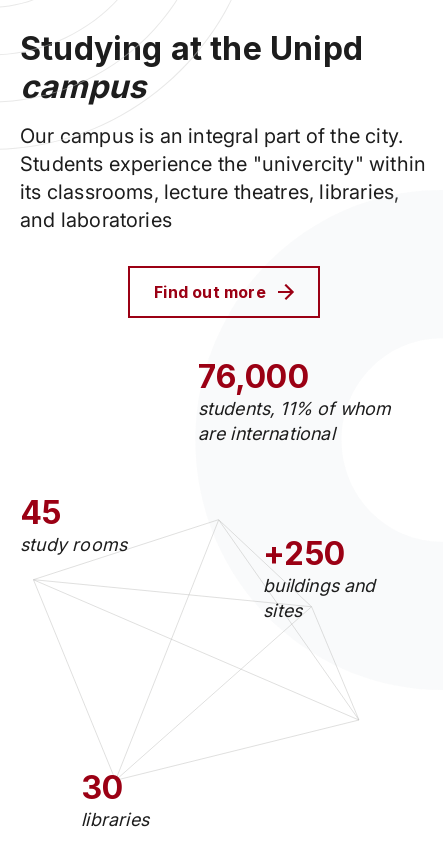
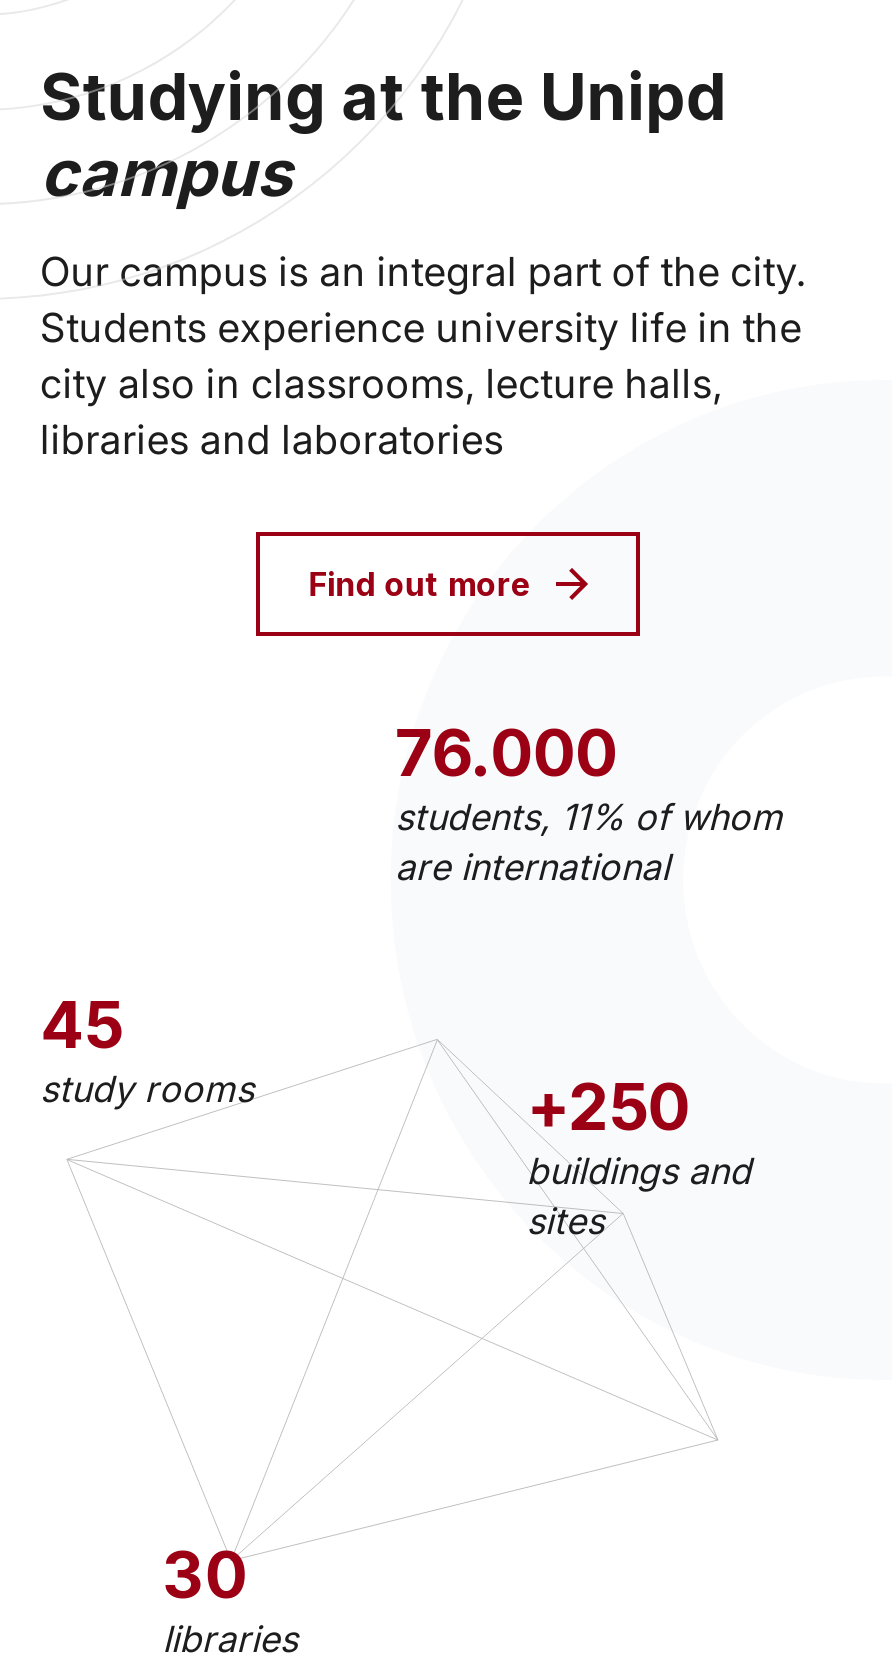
- Students experience the "univercity" within
- its classrooms, lecture theatres, libraries,
- and laboratories
+ Students experience university life in the
+ city also in classrooms, lecture halls,
+ libraries and laboratories

- 76,000
+ 76.000
